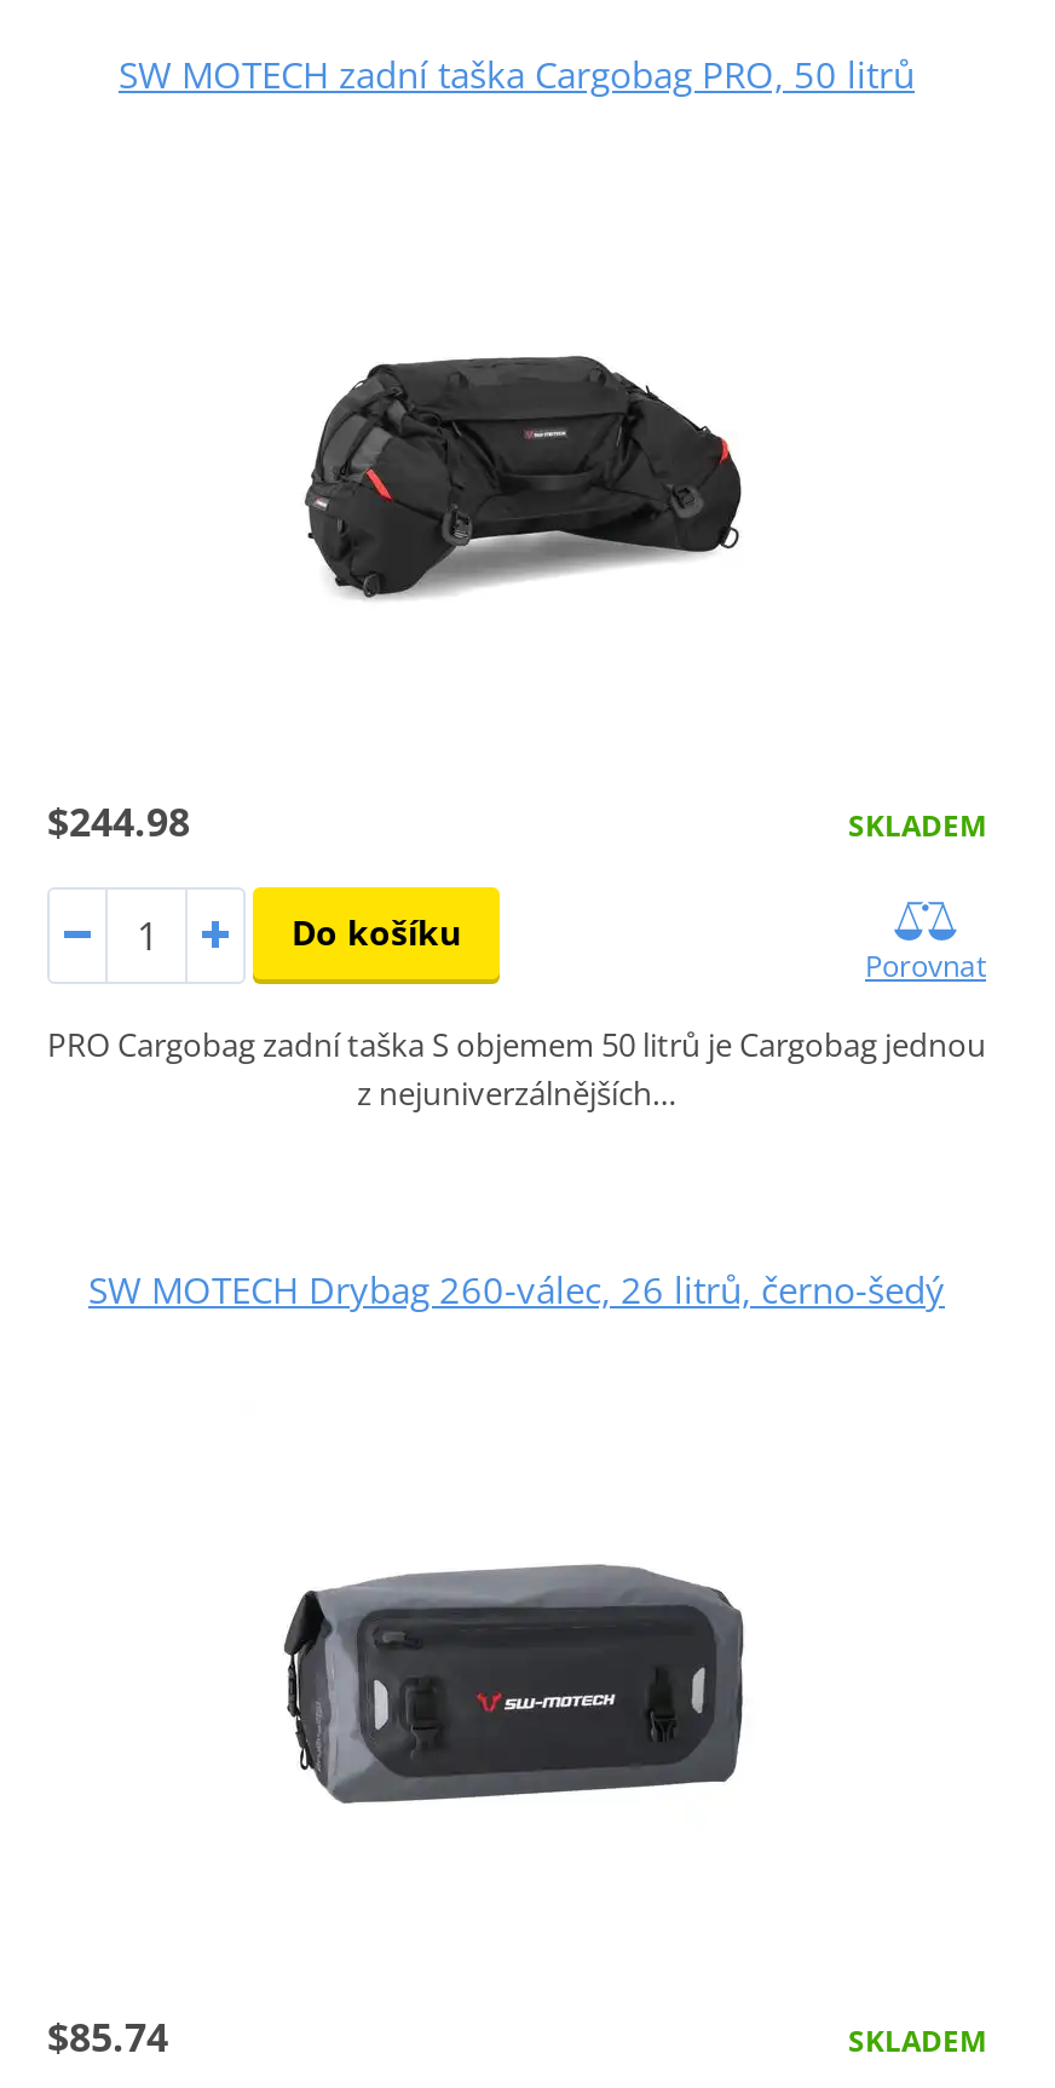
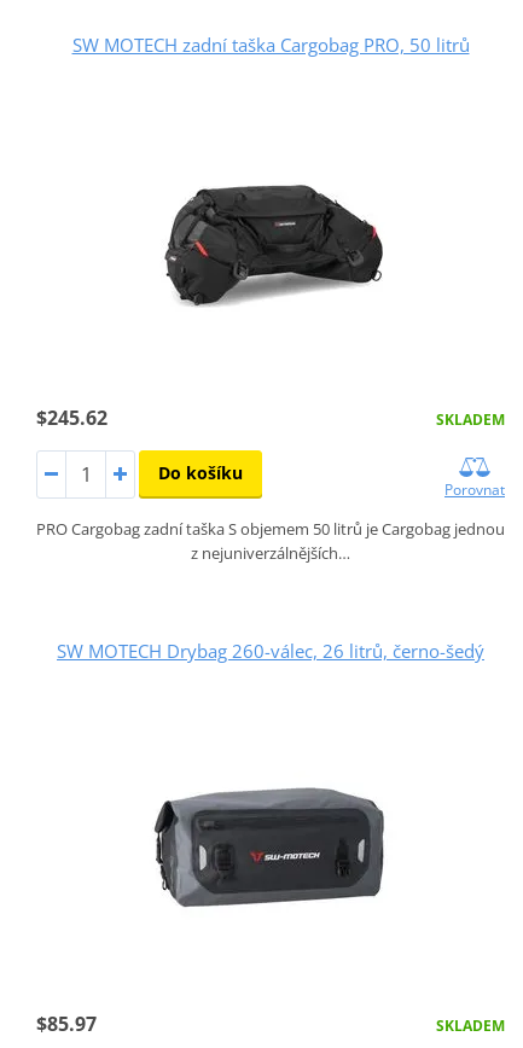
- $244.98
+ $245.62

- $85.74
+ $85.97
